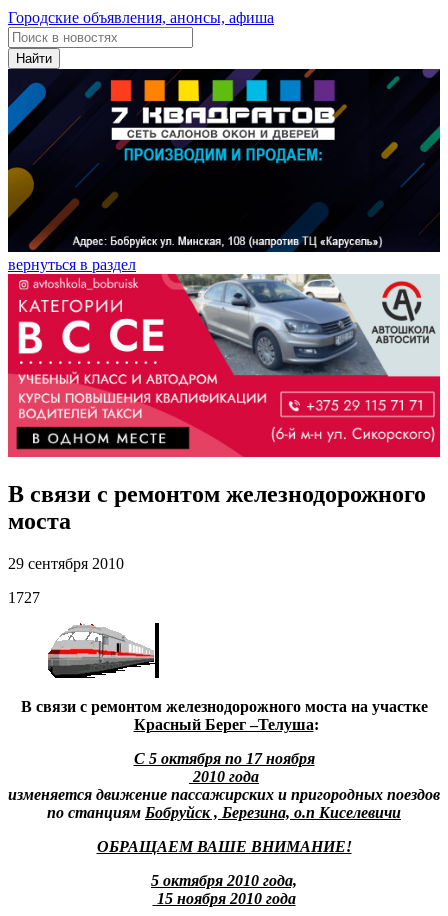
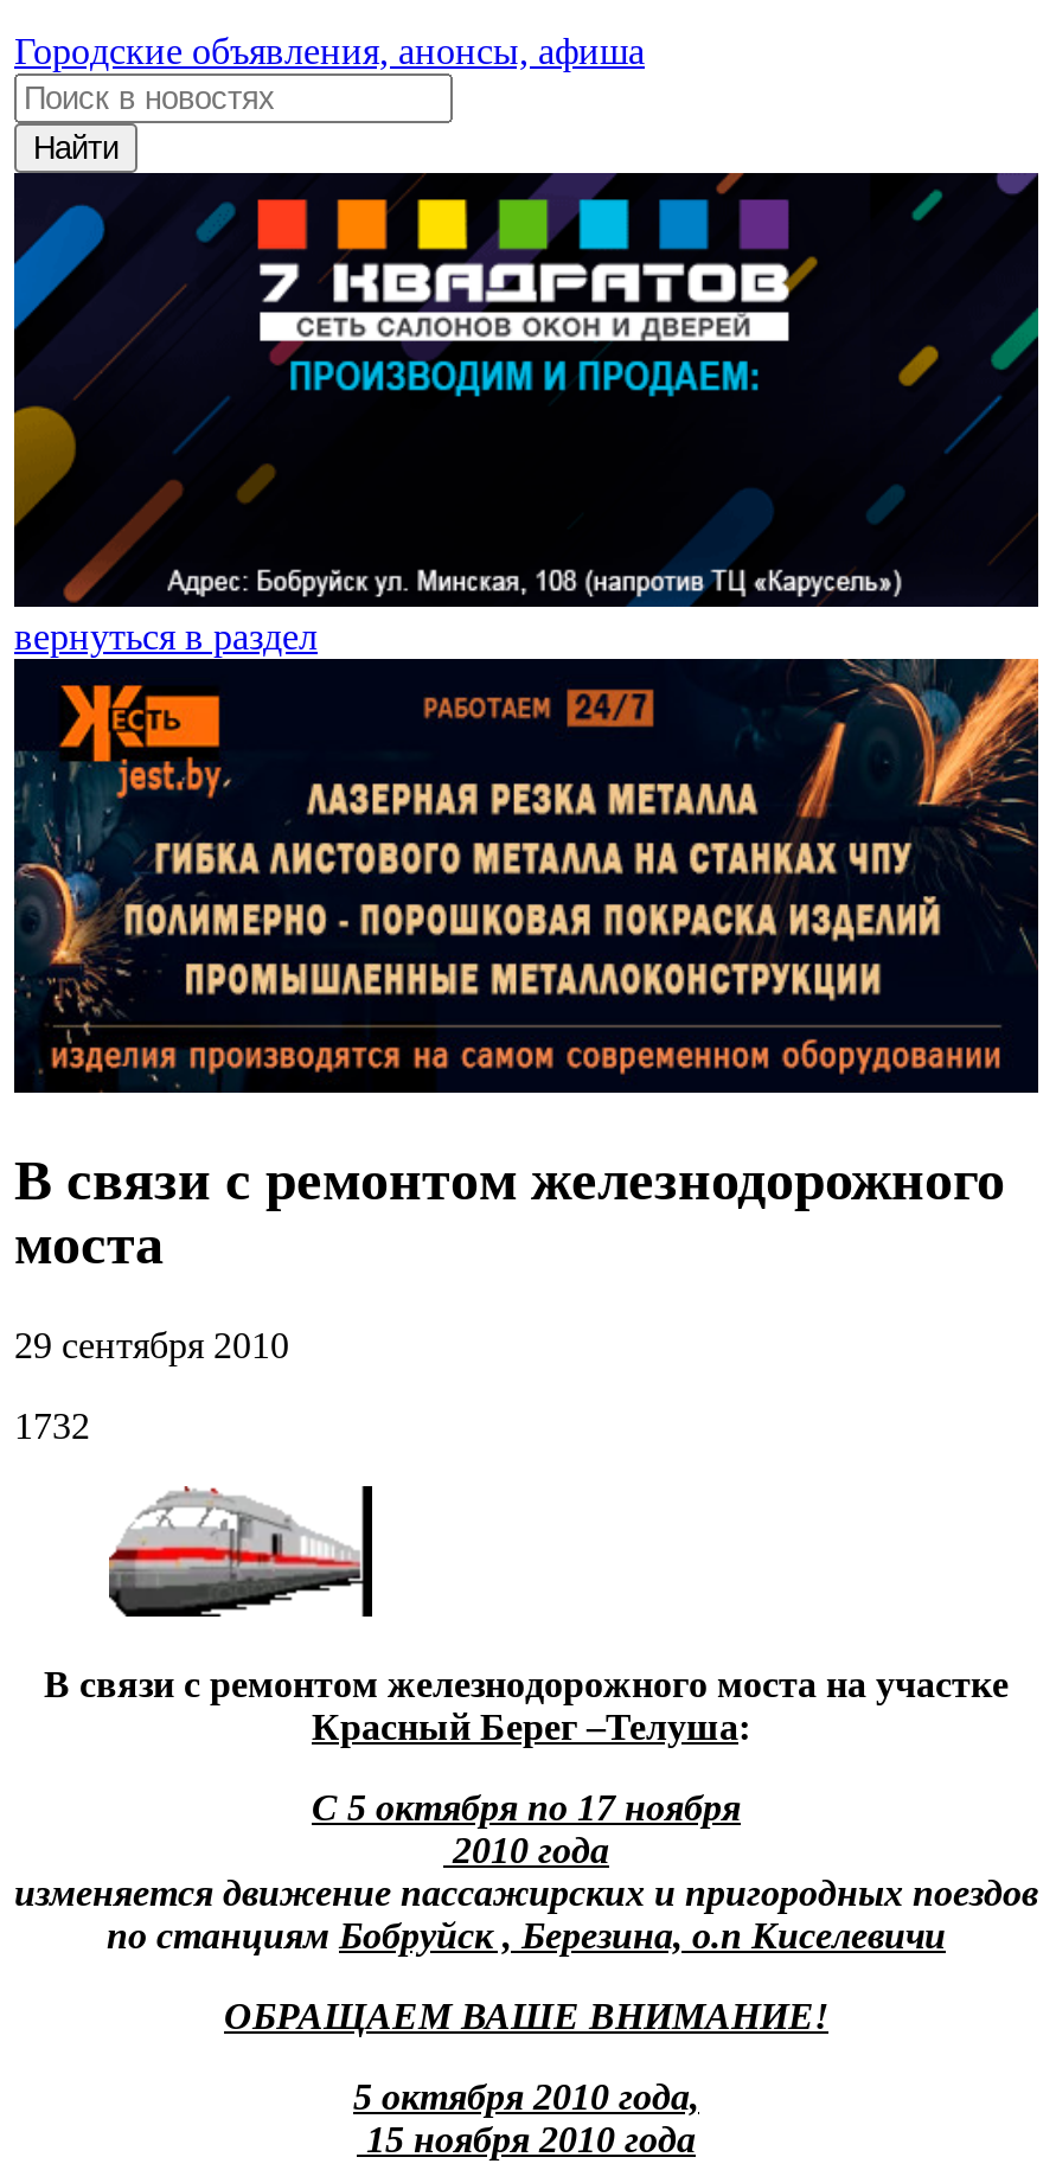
- [image]
+ [image]

- 1727
+ 1732
